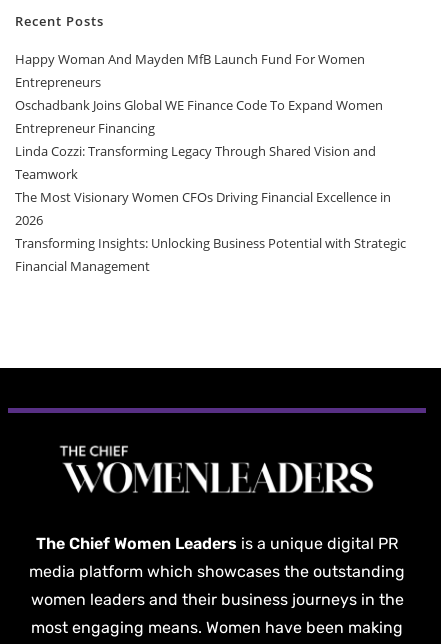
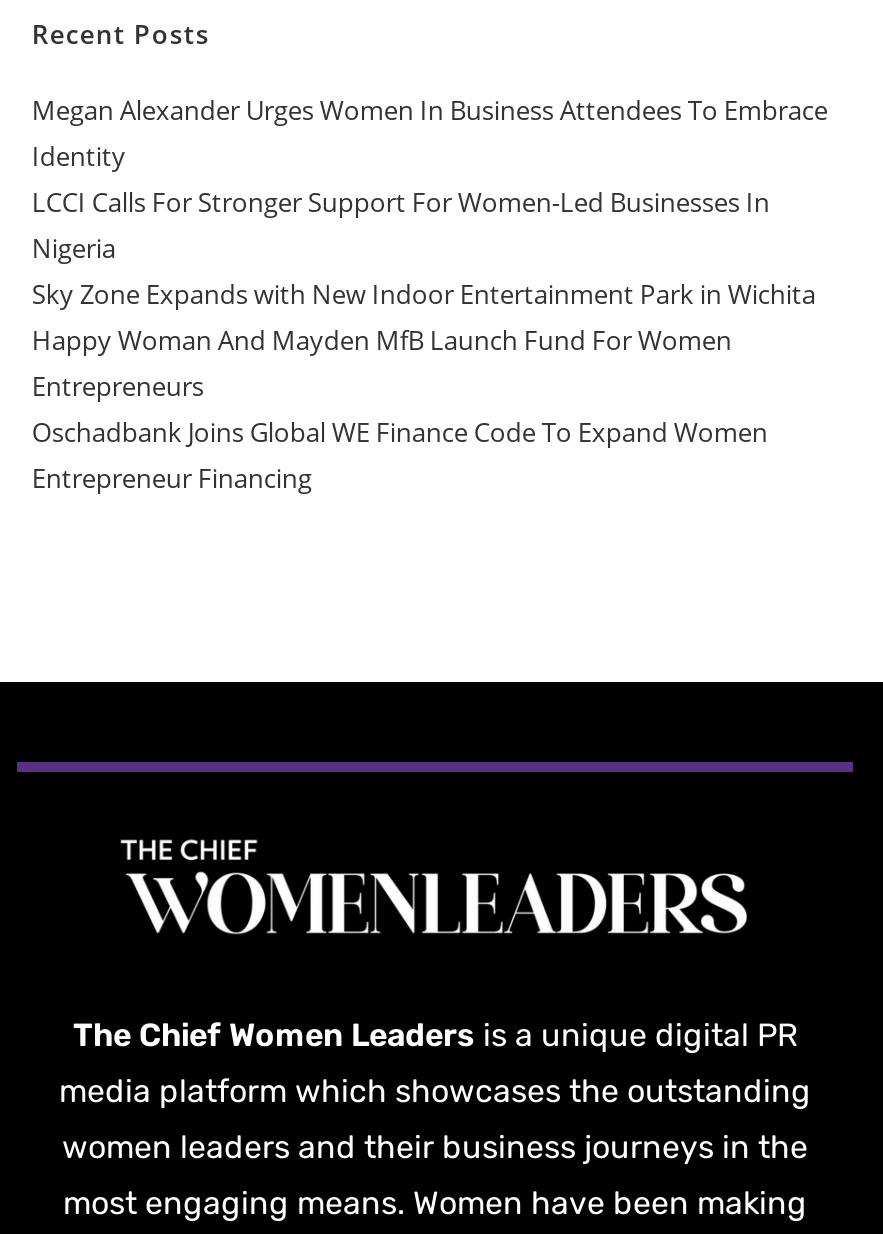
+ Megan Alexander Urges Women In Business Attendees To Embrace
+ Identity
+ LCCI Calls For Stronger Support For Women-Led Businesses In
+ Nigeria
+ Sky Zone Expands with New Indoor Entertainment Park in Wichita

moved down: Happy Woman And Mayden MfB Launch Fund For Women | Entrepreneurs | Oschadbank Joins Global WE Finance Code To Expand Women | Entrepreneur Financing

- Linda Cozzi: Transforming Legacy Through Shared Vision and
- Teamwork
- The Most Visionary Women CFOs Driving Financial Excellence in
- 2026
- Transforming Insights: Unlocking Business Potential with Strategic
- Financial Management
